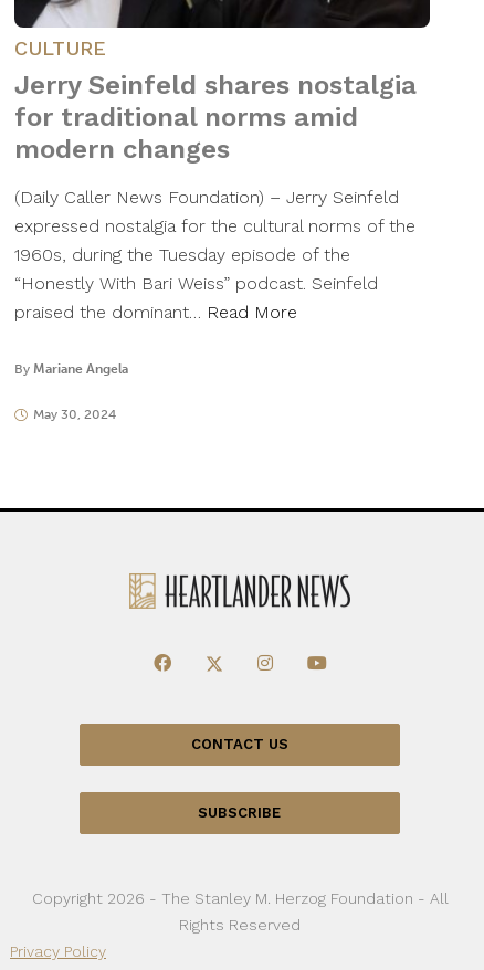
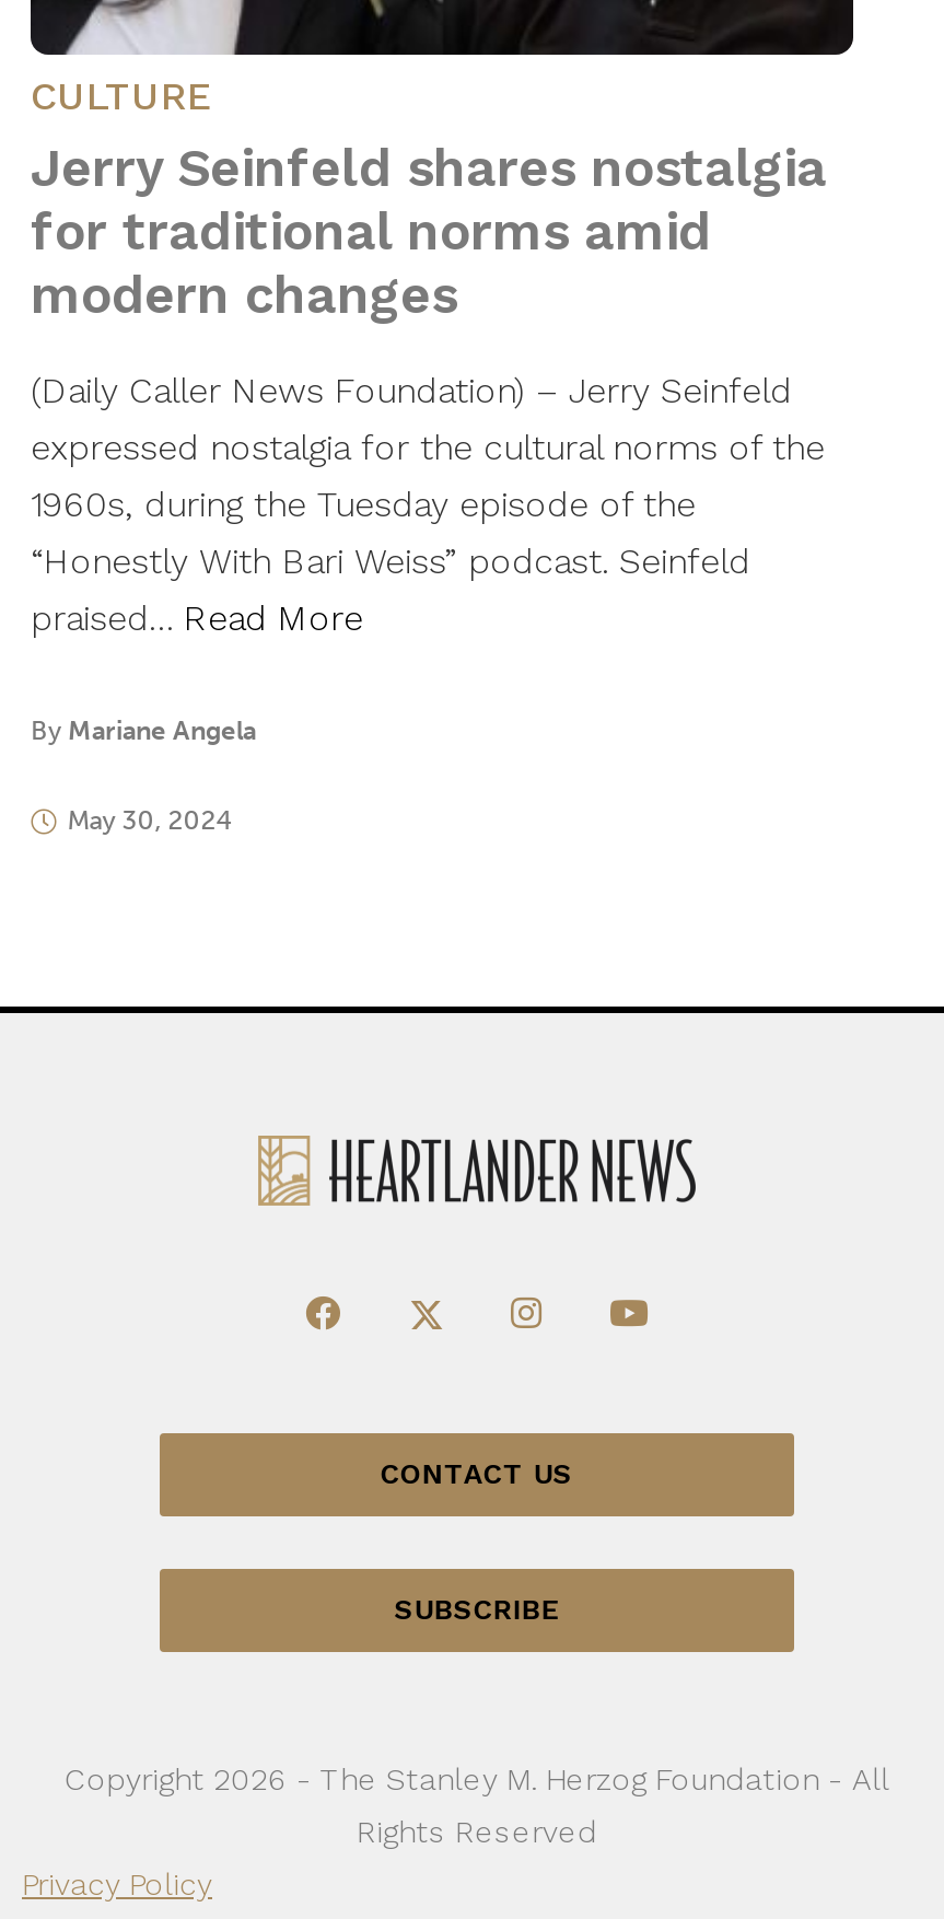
- praised the dominant… Read More
+ praised… Read More
